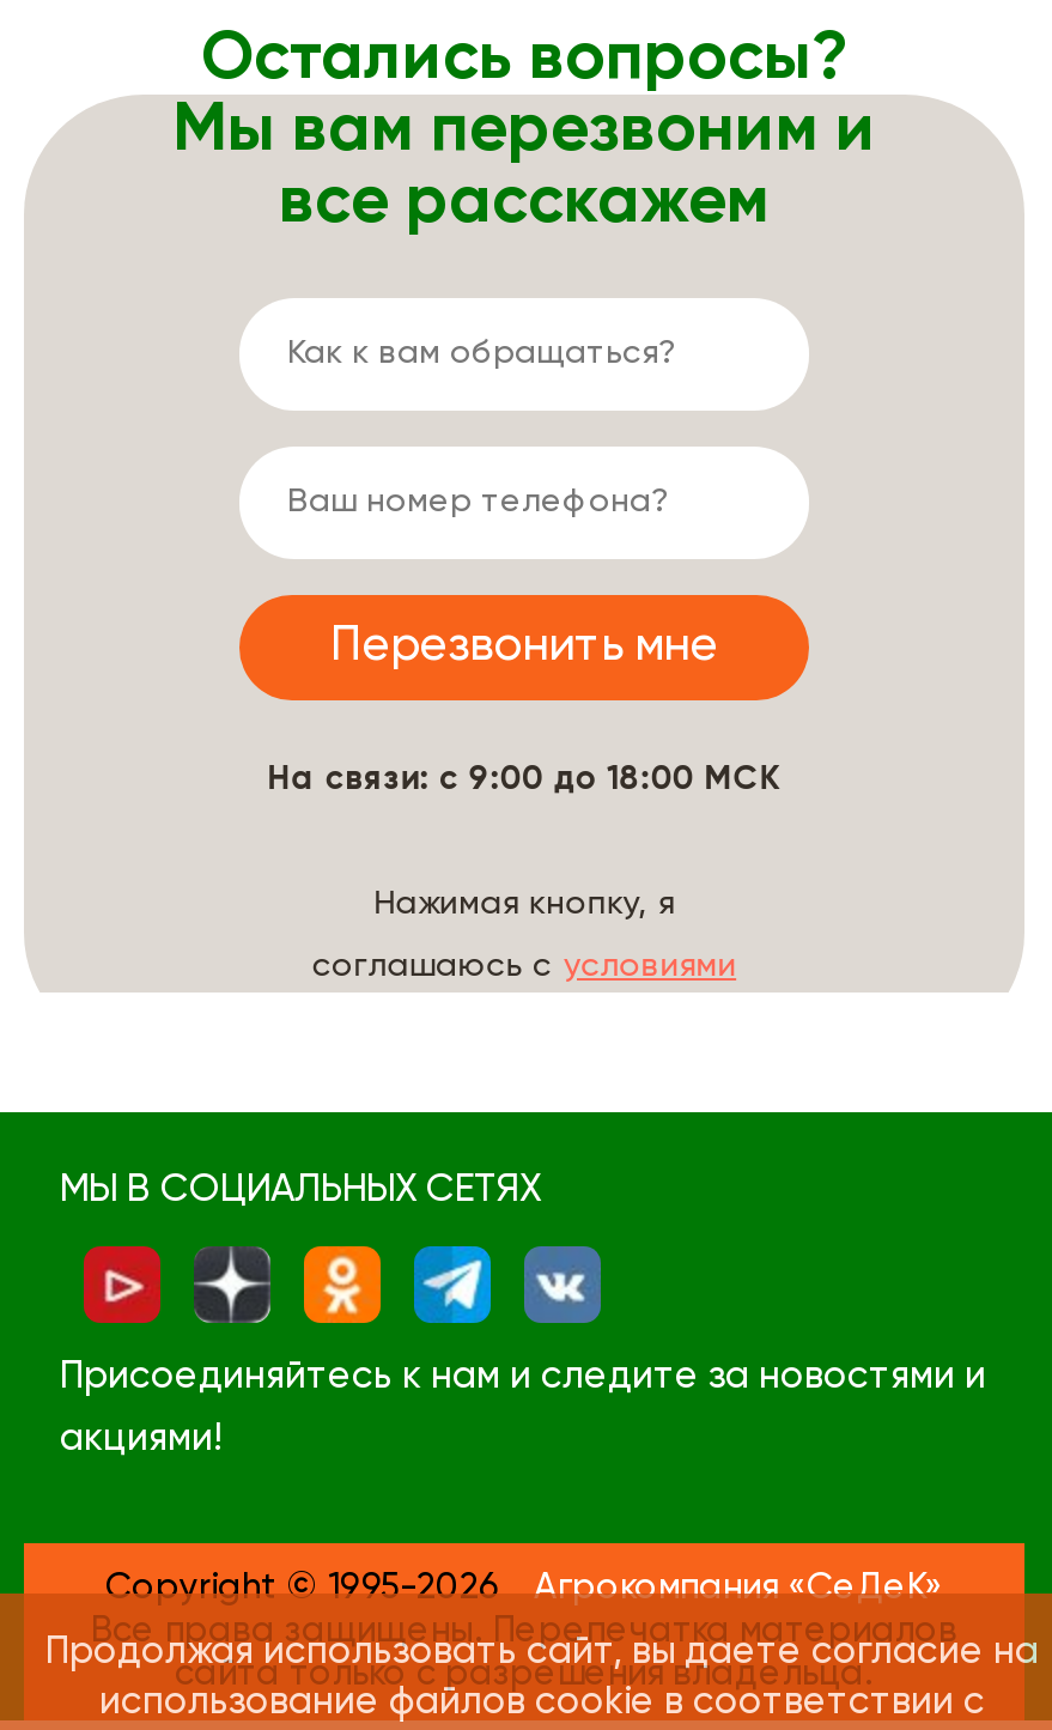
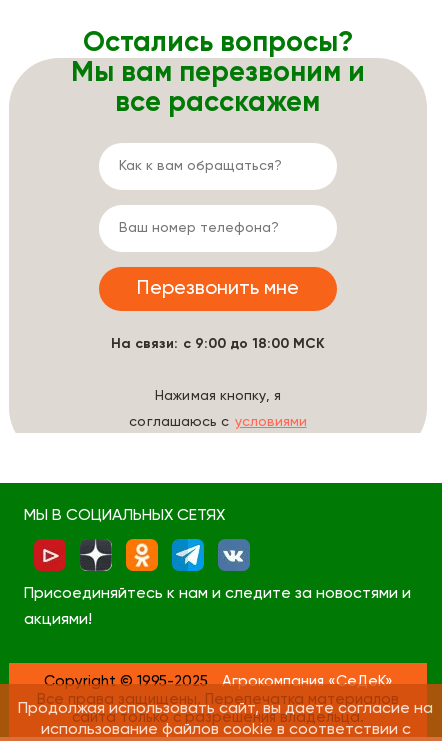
- Copyright © 1995-2026 Агрокомпания «СеДеК»
+ Copyright © 1995-2025 Агрокомпания «СеДеК»
